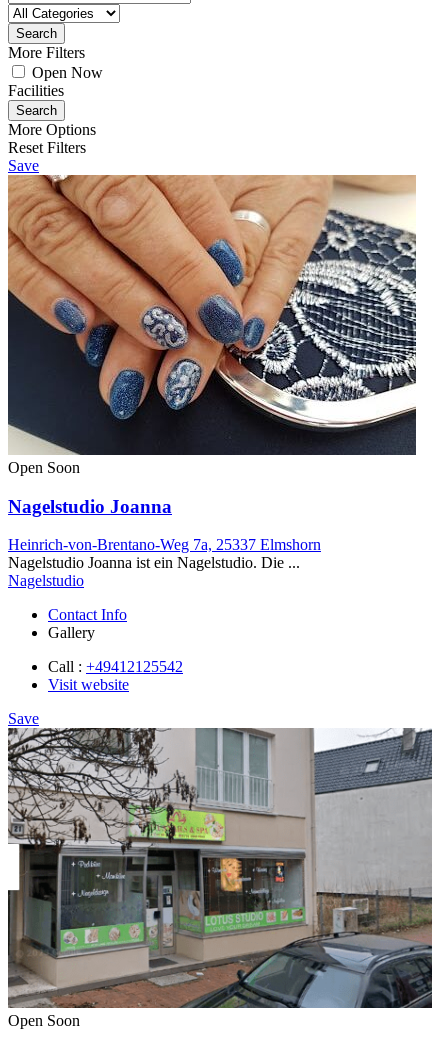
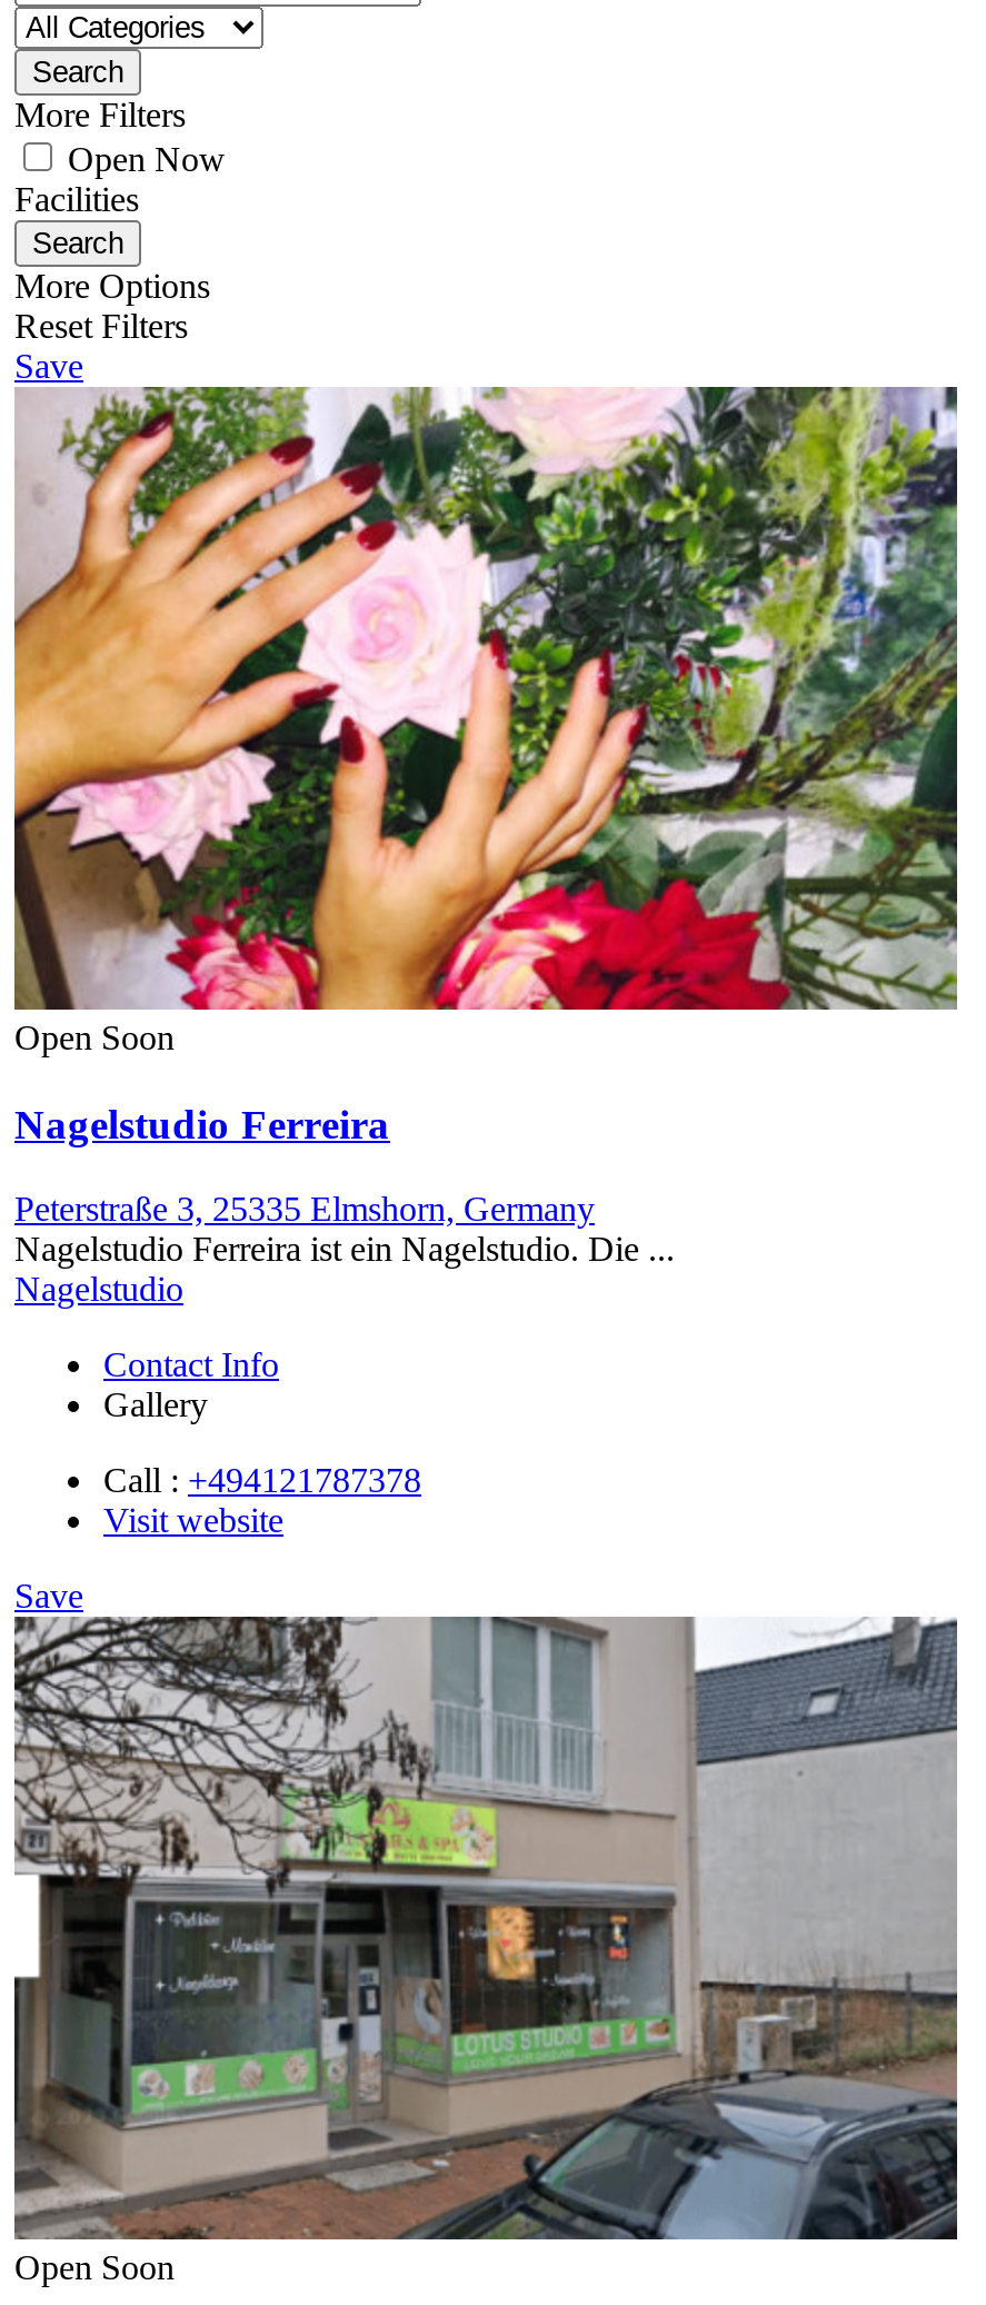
- [image]
- Nagelstudio Joanna
+ [image]
+ Nagelstudio Ferreira

- Heinrich-von-Brentano-Weg 7a, 25337 Elmshorn
- Nagelstudio Joanna ist ein Nagelstudio. Die ...
+ Peterstraße 3, 25335 Elmshorn, Germany
+ Nagelstudio Ferreira ist ein Nagelstudio. Die ...

- Call : +49412125542
+ Call : +494121787378
